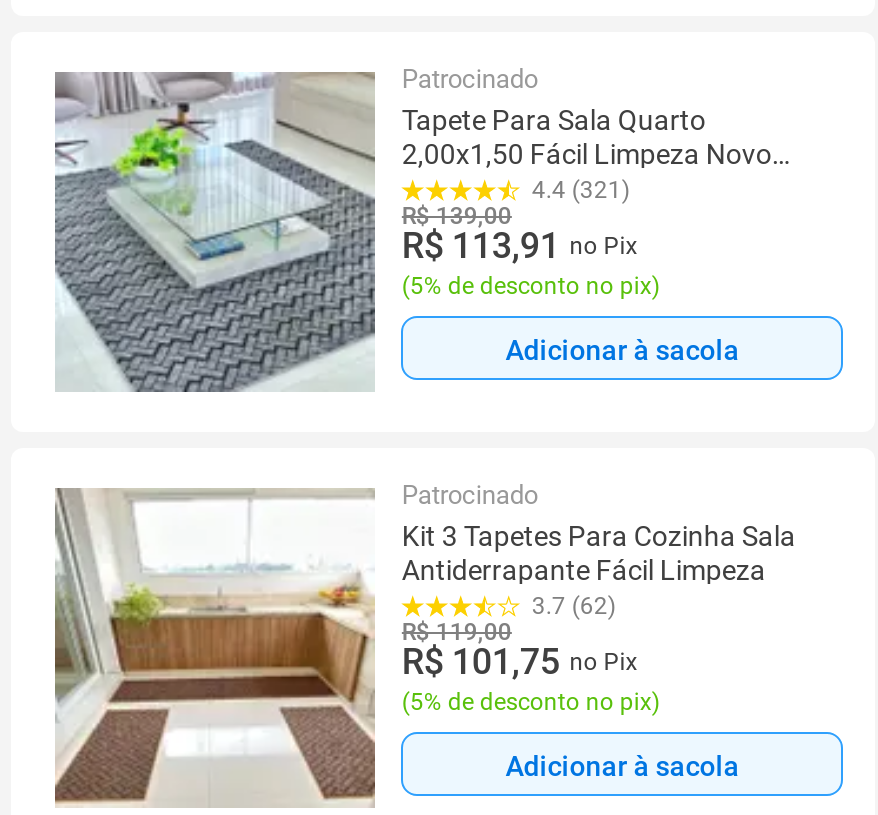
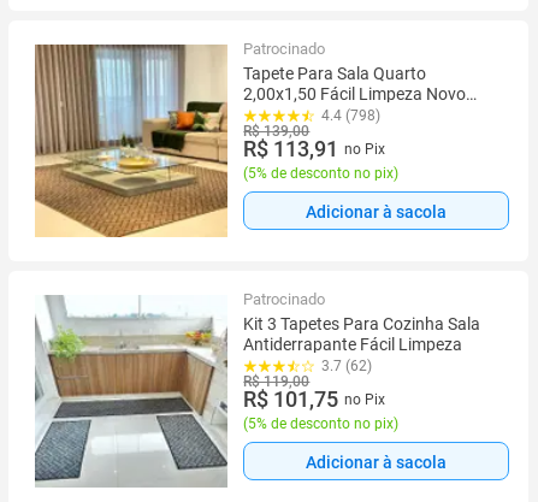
- [image]
+ [image]

- 4.4 (321)
+ 4.4 (798)

- [image]
+ [image]
